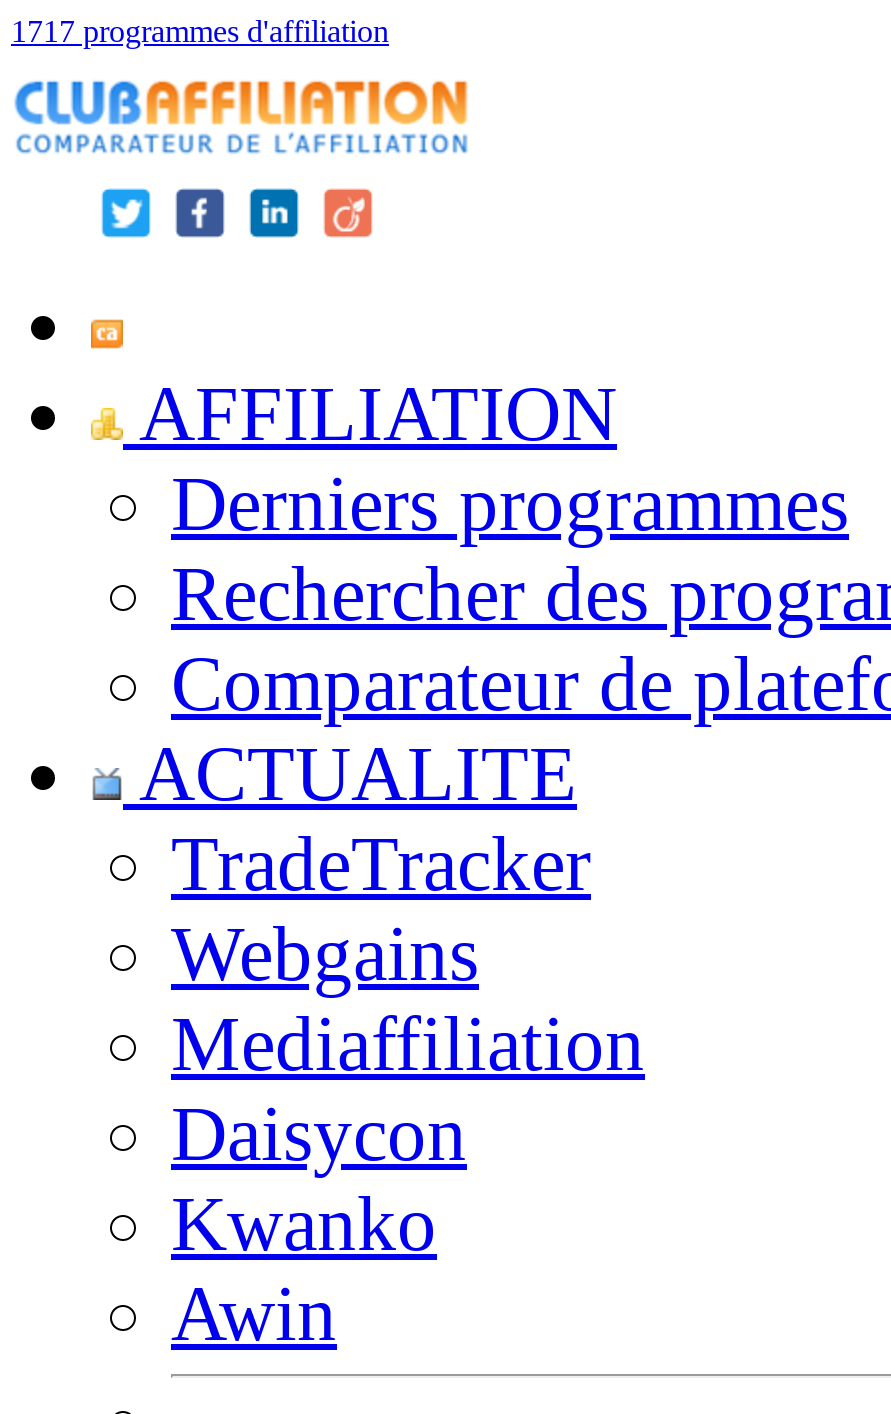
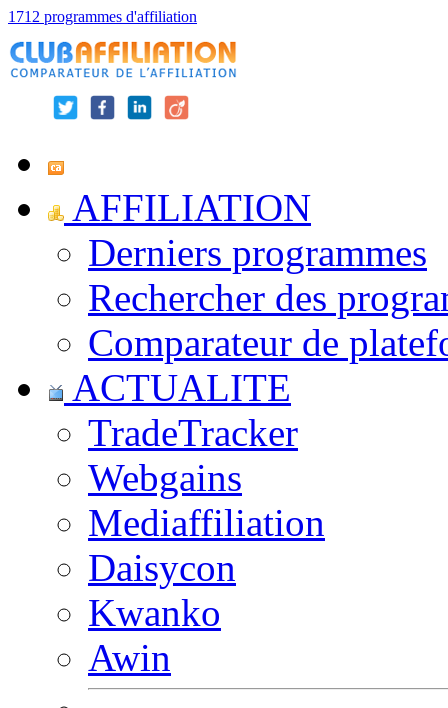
- 1717 programmes d'affiliation
+ 1712 programmes d'affiliation
